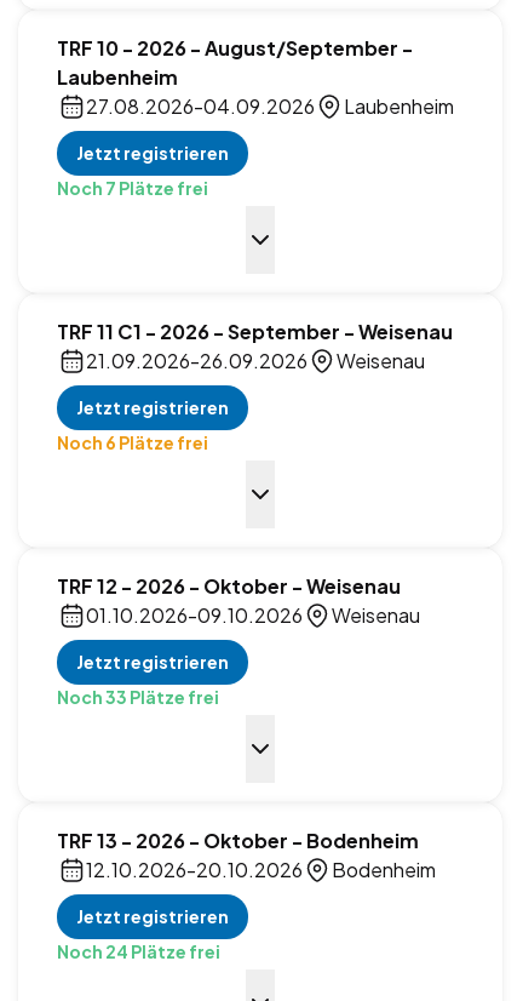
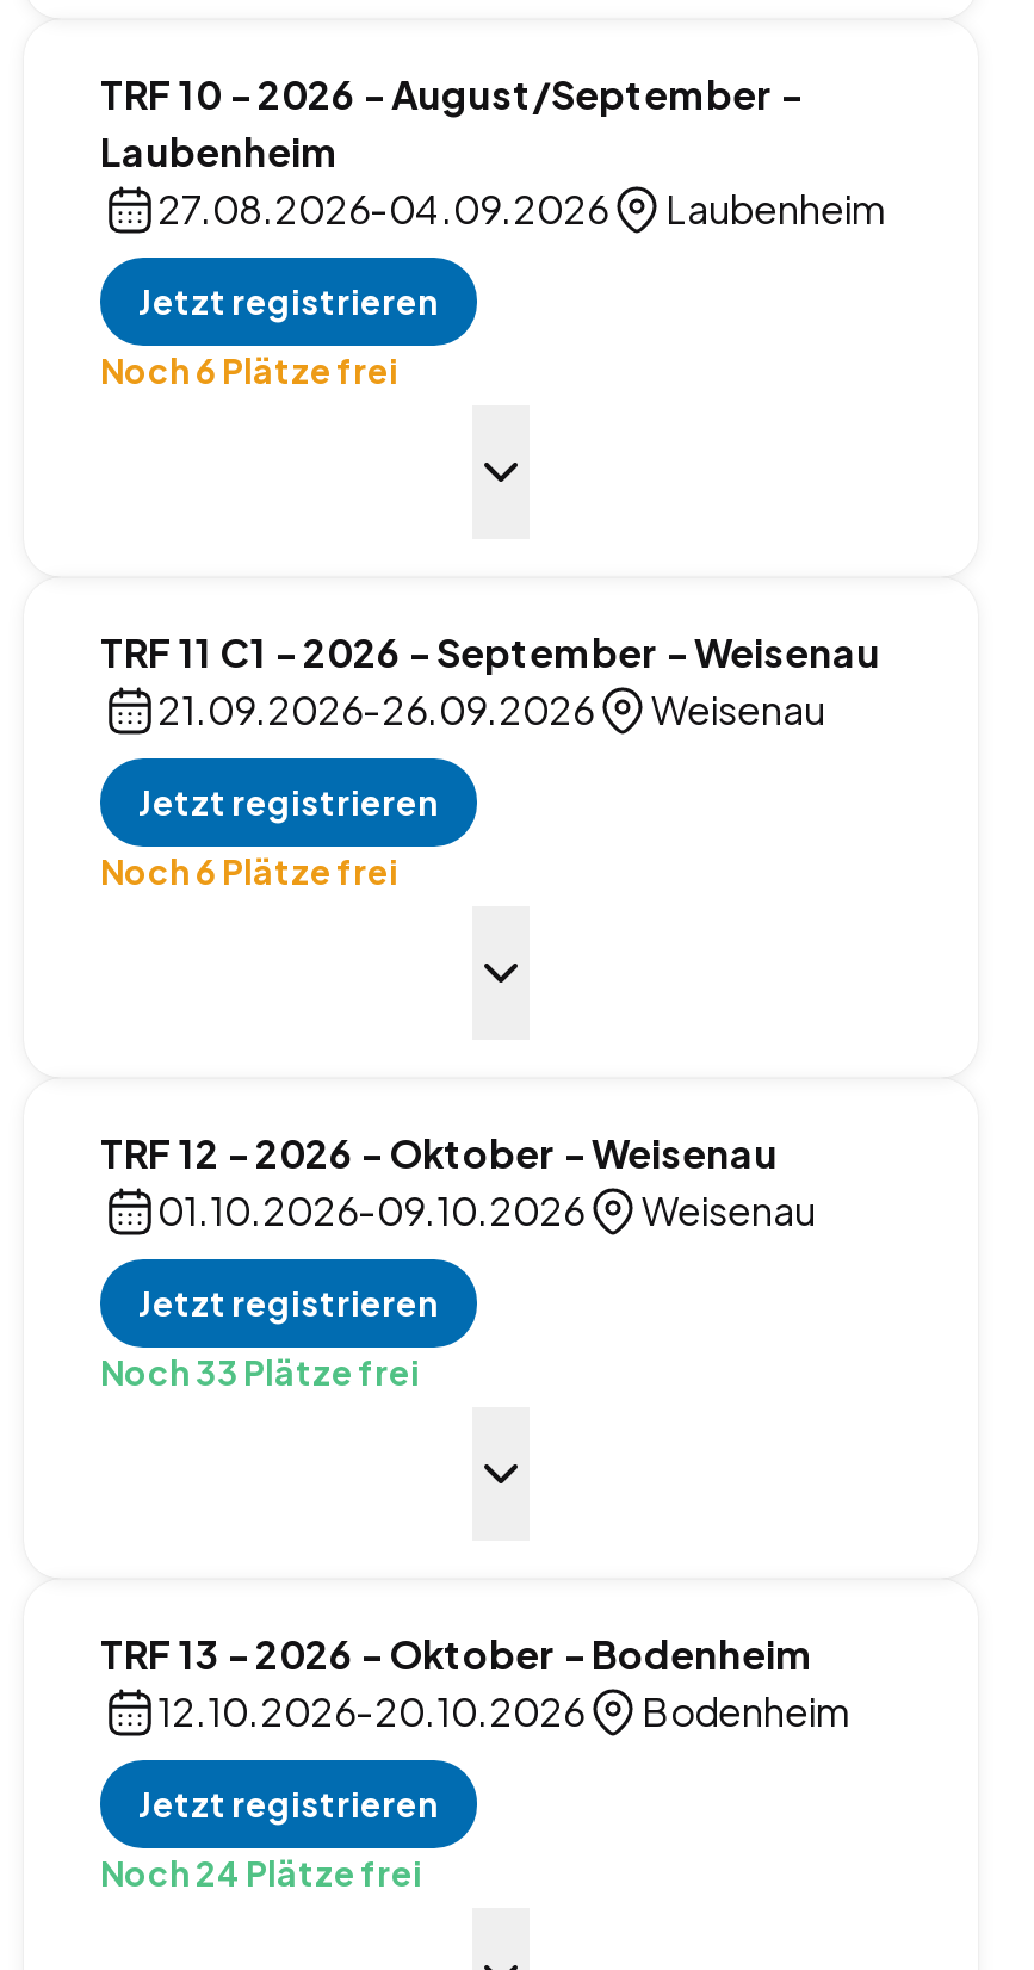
- Noch 7 Plätze frei
+ Noch 6 Plätze frei
